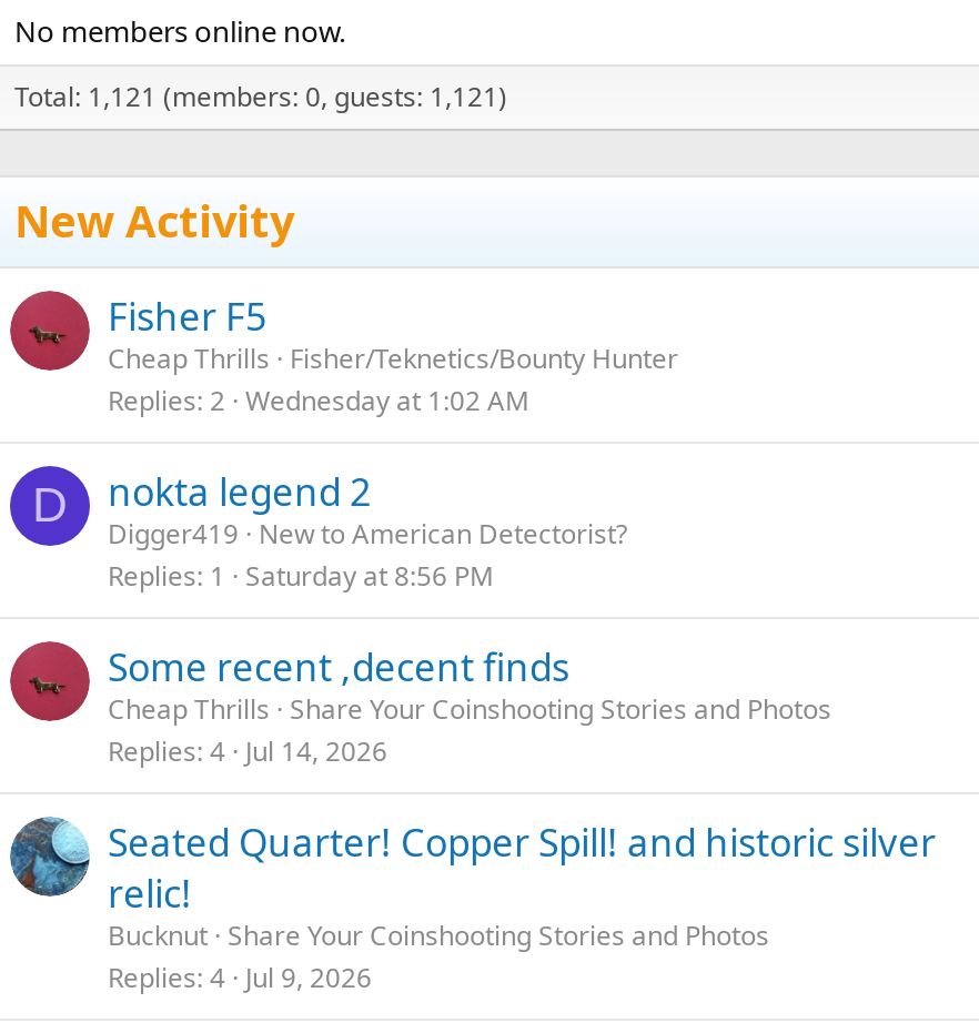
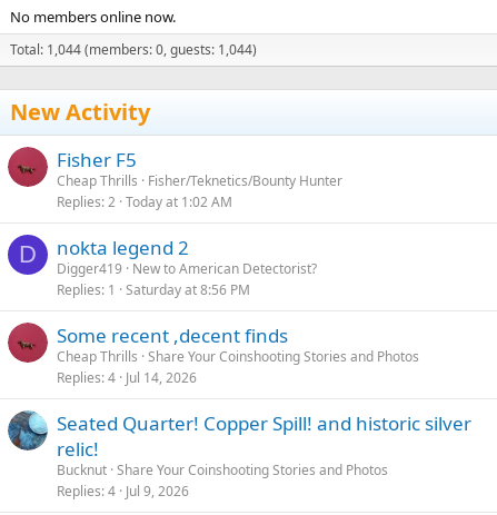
- Total: 1,121 (members: 0, guests: 1,121)
+ Total: 1,044 (members: 0, guests: 1,044)

- Replies 2 Wednesday at 1:02 AM
+ Replies 2 Today at 1:02 AM
